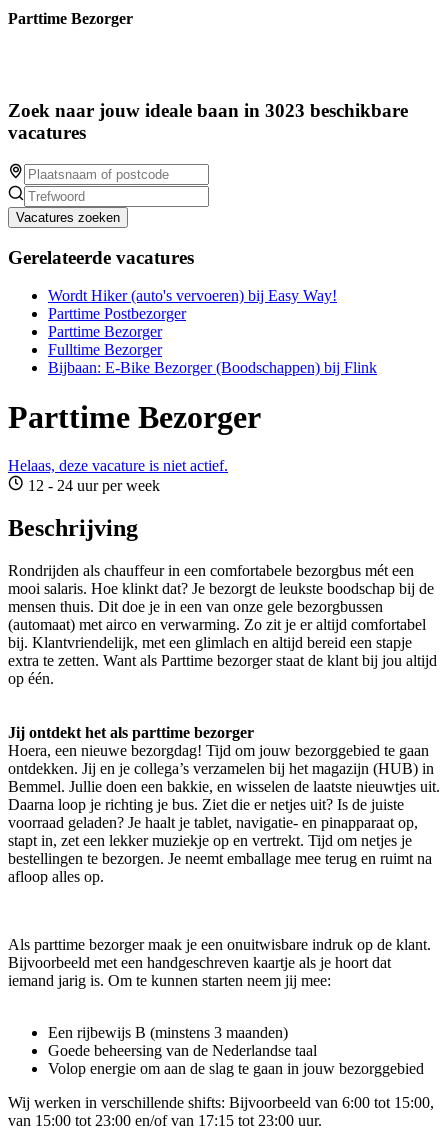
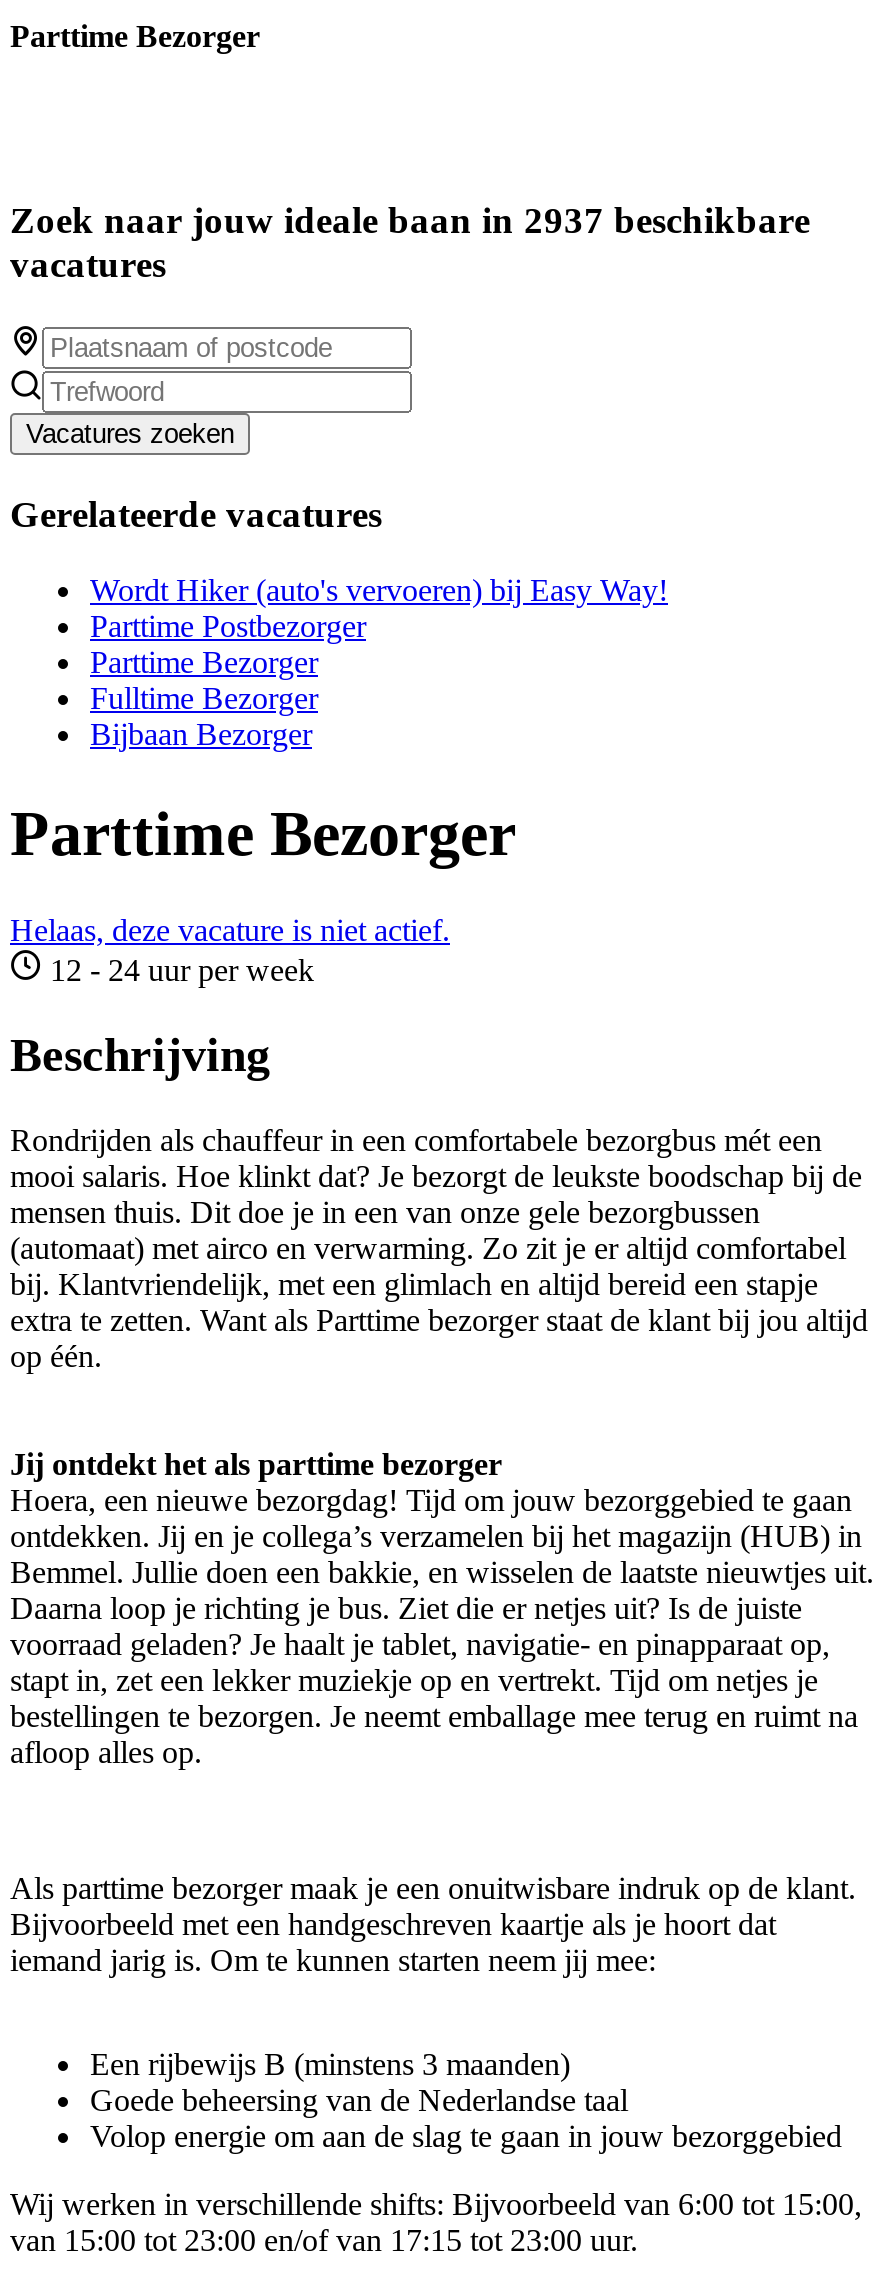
- Zoek naar jouw ideale baan in 3023 beschikbare
+ Zoek naar jouw ideale baan in 2937 beschikbare

- Bijbaan: E-Bike Bezorger (Boodschappen) bij Flink
+ Bijbaan Bezorger
